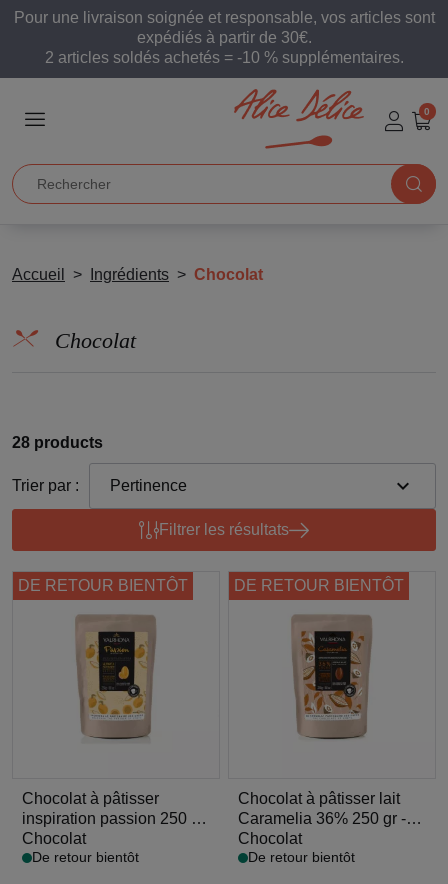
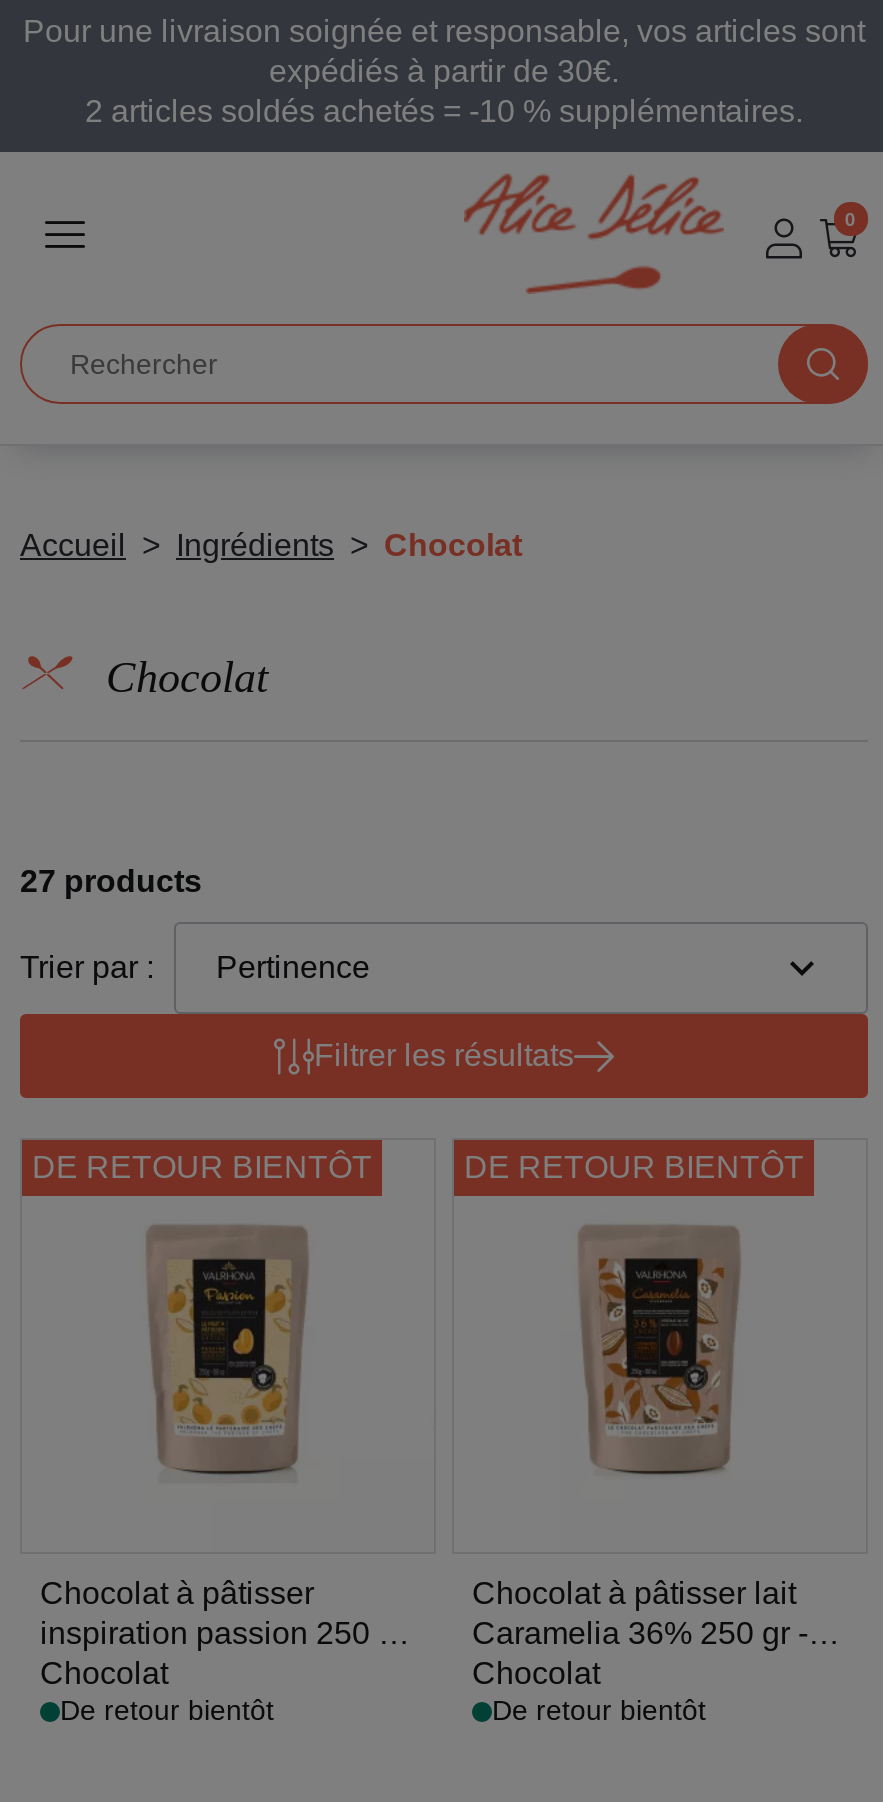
- 28 products
+ 27 products
